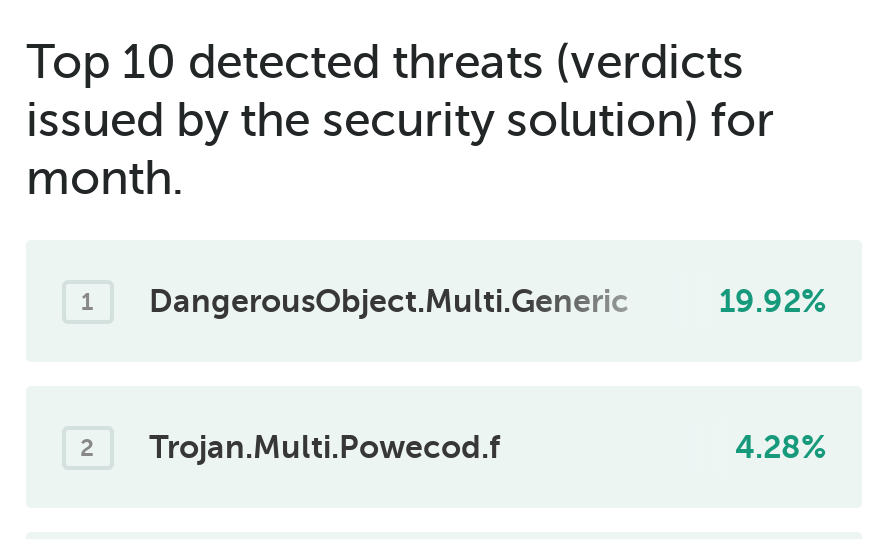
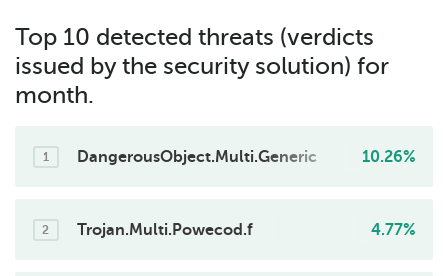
- 19.92%
+ 10.26%

- 4.28%
+ 4.77%
